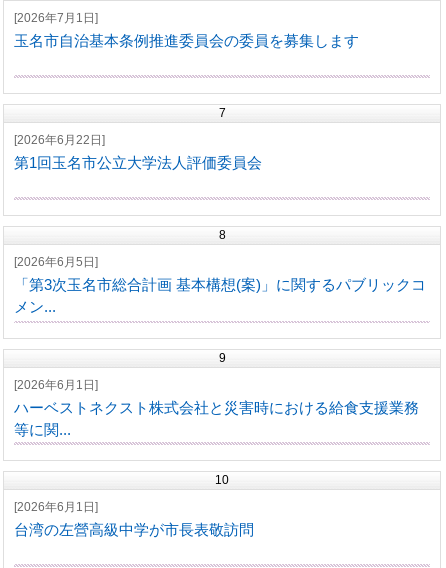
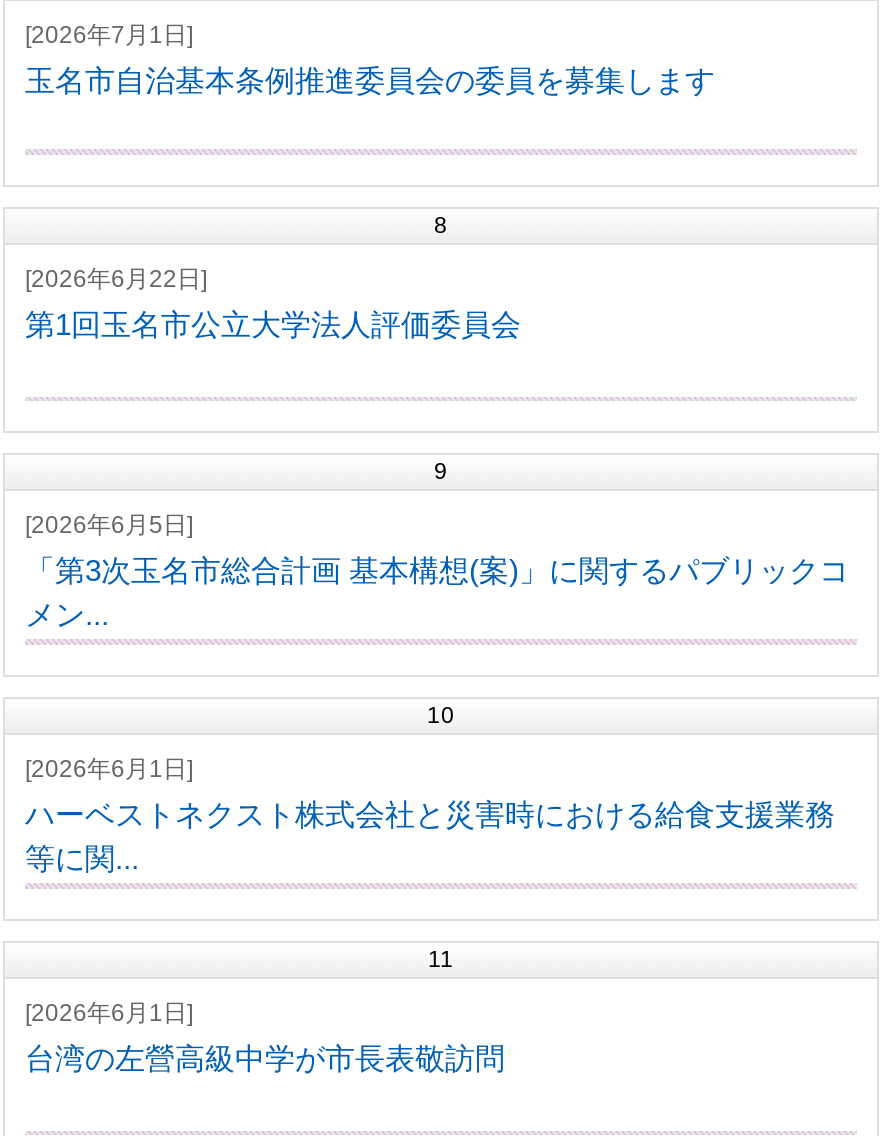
- 7
+ 8

- 8
+ 9

- 9
+ 10

- 10
+ 11
